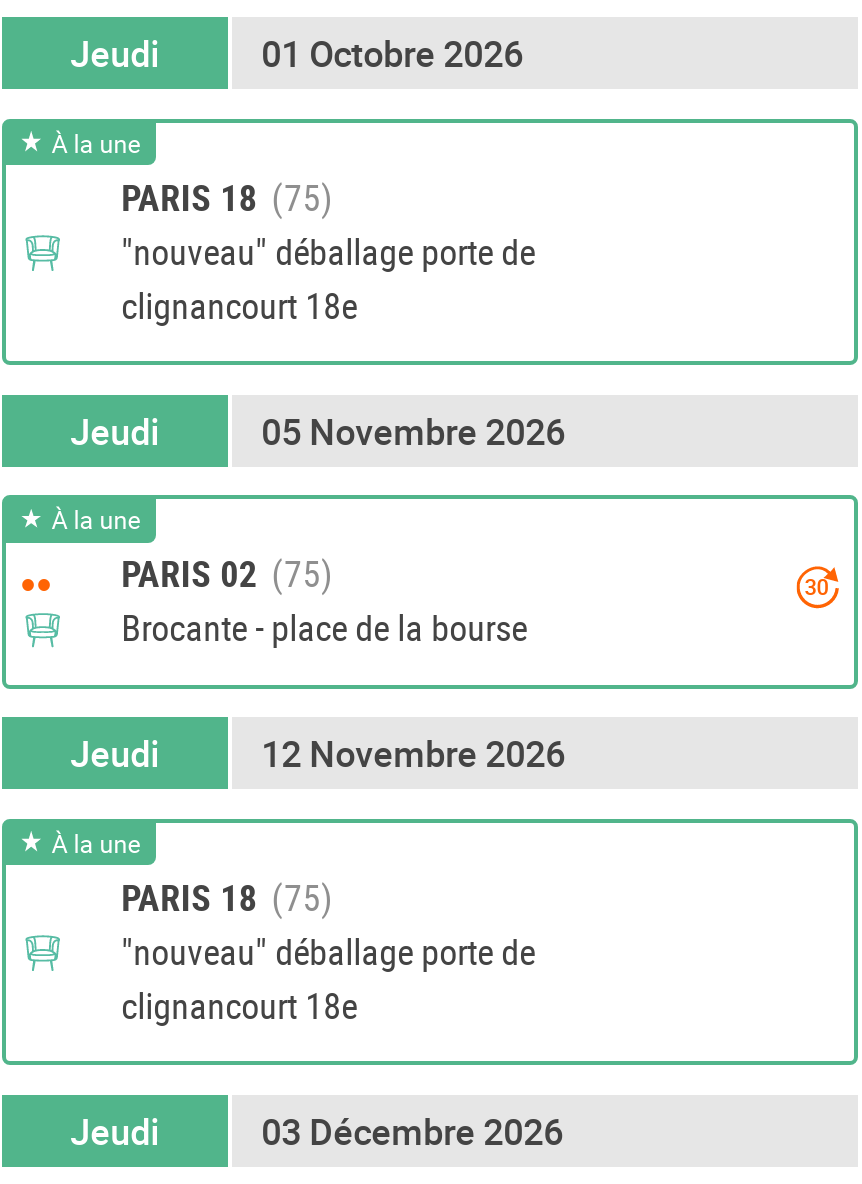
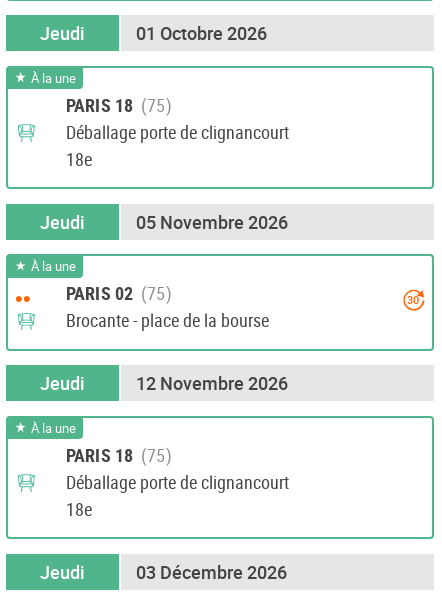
- "nouveau" déballage porte de
- clignancourt 18e
+ Déballage porte de clignancourt
+ 18e

- "nouveau" déballage porte de
- clignancourt 18e
+ Déballage porte de clignancourt
+ 18e
